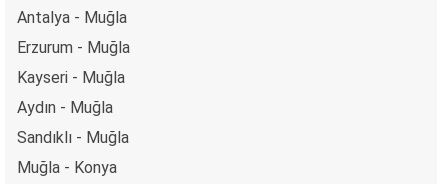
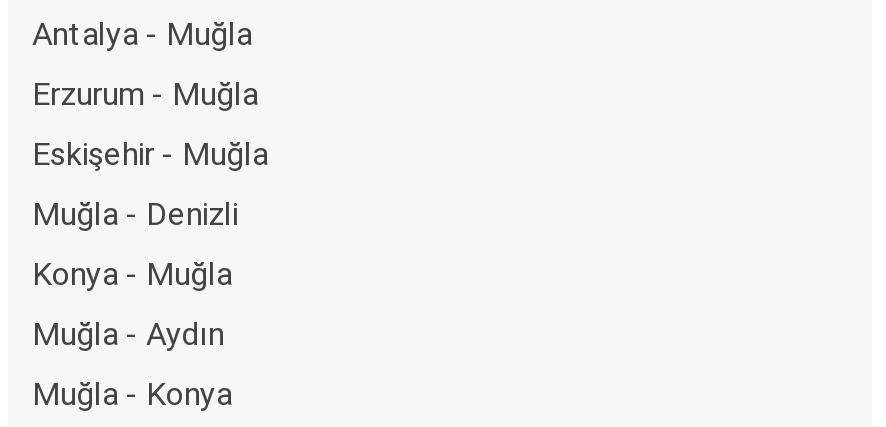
- Kayseri - Muğla
- Aydın - Muğla
- Sandıklı - Muğla
+ Eskişehir - Muğla
+ Muğla - Denizli
+ Konya - Muğla
+ Muğla - Aydın
